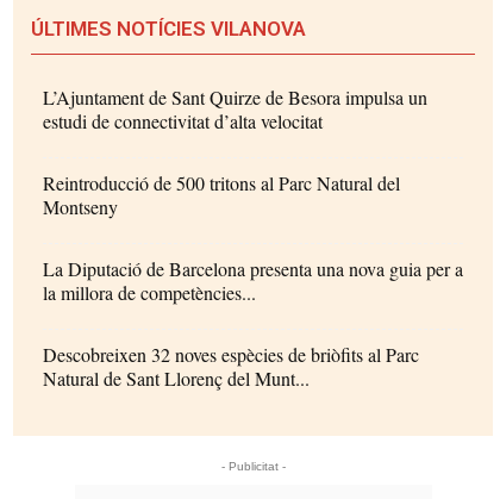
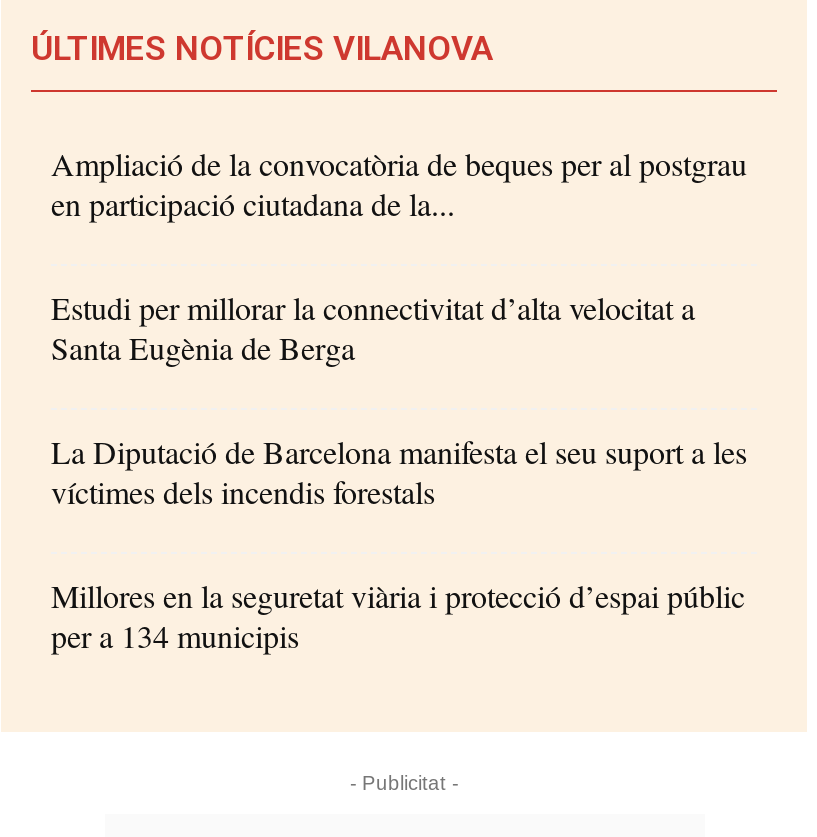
- L’Ajuntament de Sant Quirze de Besora impulsa un
- estudi de connectivitat d’alta velocitat
+ Ampliació de la convocatòria de beques per al postgrau
+ en participació ciutadana de la...

- Reintroducció de 500 tritons al Parc Natural del
- Montseny
+ Estudi per millorar la connectivitat d’alta velocitat a
+ Santa Eugènia de Berga

- La Diputació de Barcelona presenta una nova guia per a
- la millora de competències...
+ La Diputació de Barcelona manifesta el seu suport a les
+ víctimes dels incendis forestals

- Descobreixen 32 noves espècies de briòfits al Parc
- Natural de Sant Llorenç del Munt...
+ Millores en la seguretat viària i protecció d’espai públic
+ per a 134 municipis
